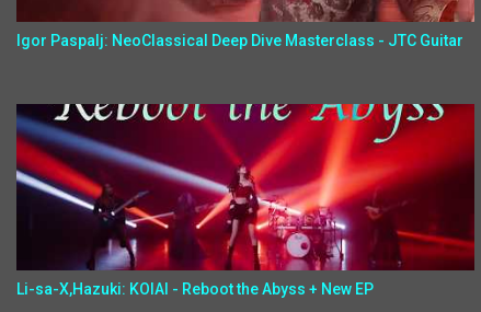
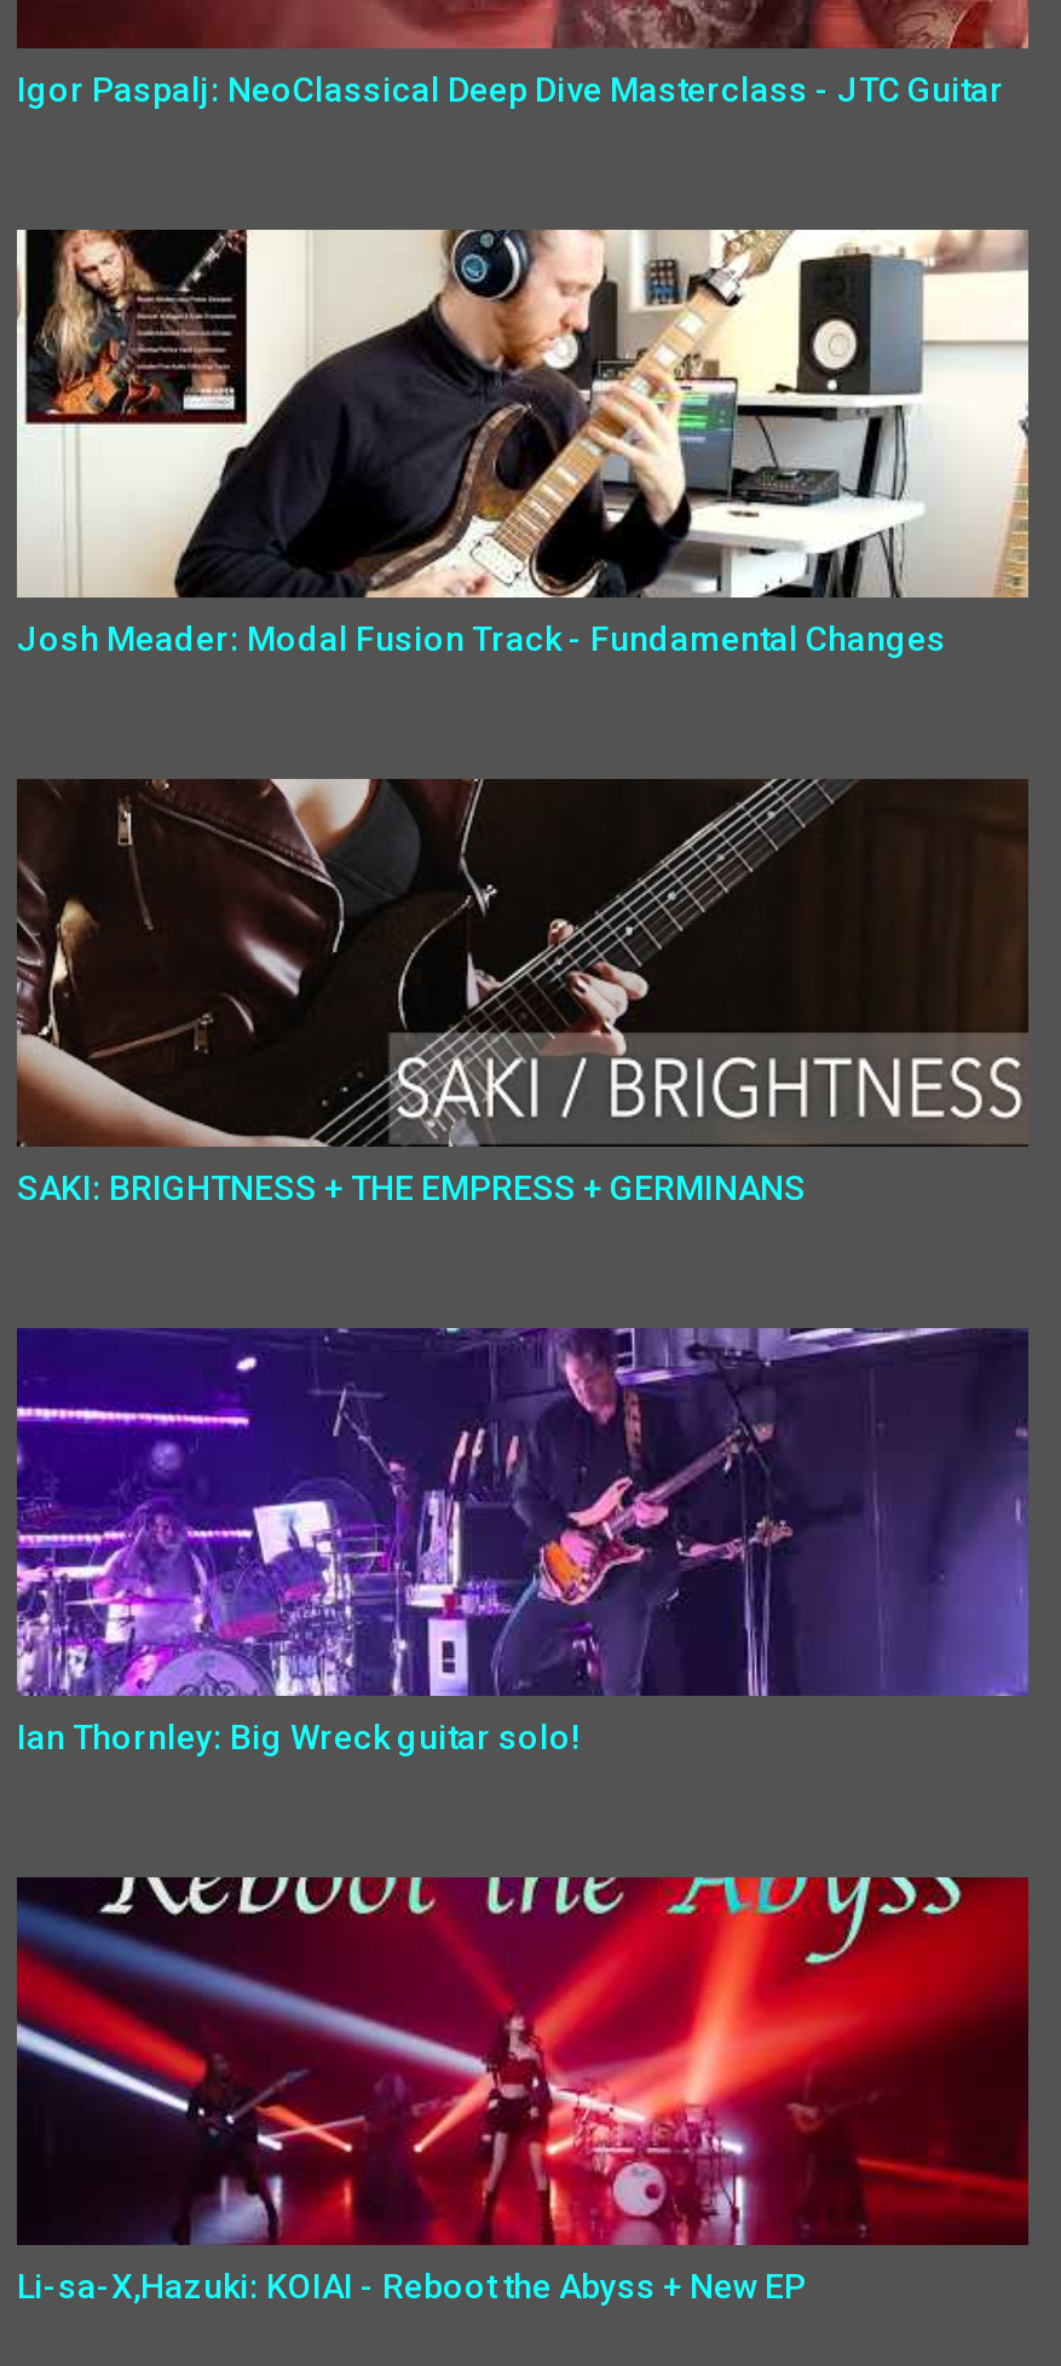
+ [image]
+ Josh Meader: Modal Fusion Track - Fundamental Changes

+ [image]
+ Ian Thornley: Big Wreck guitar solo!

+ [image]
+ SAKI: BRIGHTNESS + THE EMPRESS + GERMINANS
